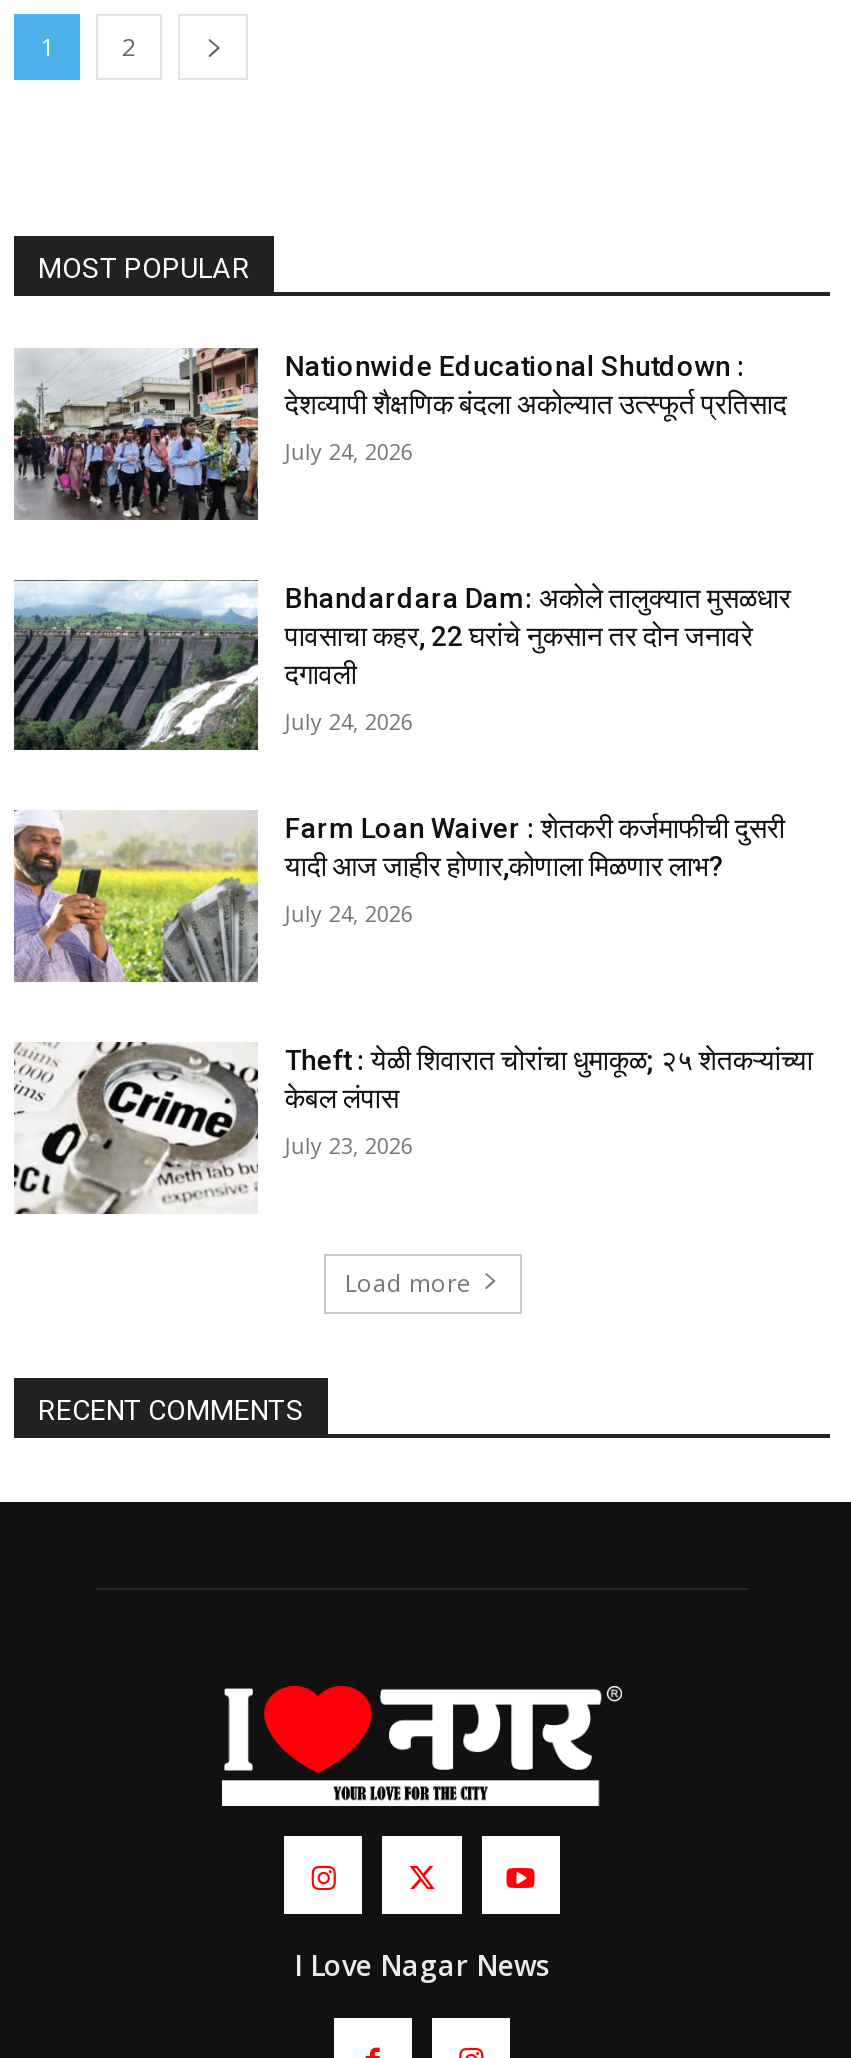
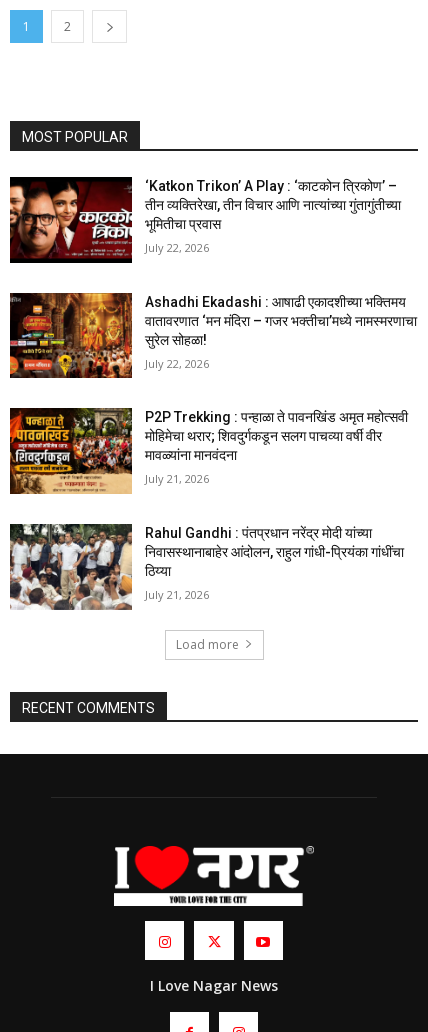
- [image]
- Nationwide Educational Shutdown :
- देशव्यापी शैक्षणिक बंदला अकोल्यात उत्स्फूर्त प्रतिसाद
+ [image]
+ ‘Katkon Trikon’ A Play : ‘काटकोन त्रिकोण’ –
+ तीन व्यक्तिरेखा, तीन विचार आणि नात्यांच्या गुंतागुंतीच्या
+ भूमितीचा प्रवास

- July 24, 2026
+ July 22, 2026

- [image]
- Bhandardara Dam: अकोले तालुक्यात मुसळधार
- पावसाचा कहर, 22 घरांचे नुकसान तर दोन जनावरे
- दगावली
+ [image]
+ Ashadhi Ekadashi : आषाढी एकादशीच्या भक्तिमय
+ वातावरणात ‘मन मंदिरा – गजर भक्तीचा’मध्ये नामस्मरणाचा
+ सुरेल सोहळा!

- July 24, 2026
+ July 22, 2026

- [image]
- Farm Loan Waiver : शेतकरी कर्जमाफीची दुसरी
- यादी आज जाहीर होणार,कोणाला मिळणार लाभ?
+ [image]
+ P2P Trekking : पन्हाळा ते पावनखिंड अमृत महोत्सवी
+ मोहिमेचा थरार; शिवदुर्गकडून सलग पाचव्या वर्षी वीर
+ मावळ्यांना मानवंदना

- July 24, 2026
+ July 21, 2026

- [image]
- Theft : येळी शिवारात चोरांचा धुमाकूळ; २५ शेतकऱ्यांच्या
- केबल लंपास
+ [image]
+ Rahul Gandhi : पंतप्रधान नरेंद्र मोदी यांच्या
+ निवासस्थानाबाहेर आंदोलन, राहुल गांधी-प्रियंका गांधींचा
+ ठिय्या

- July 23, 2026
+ July 21, 2026
